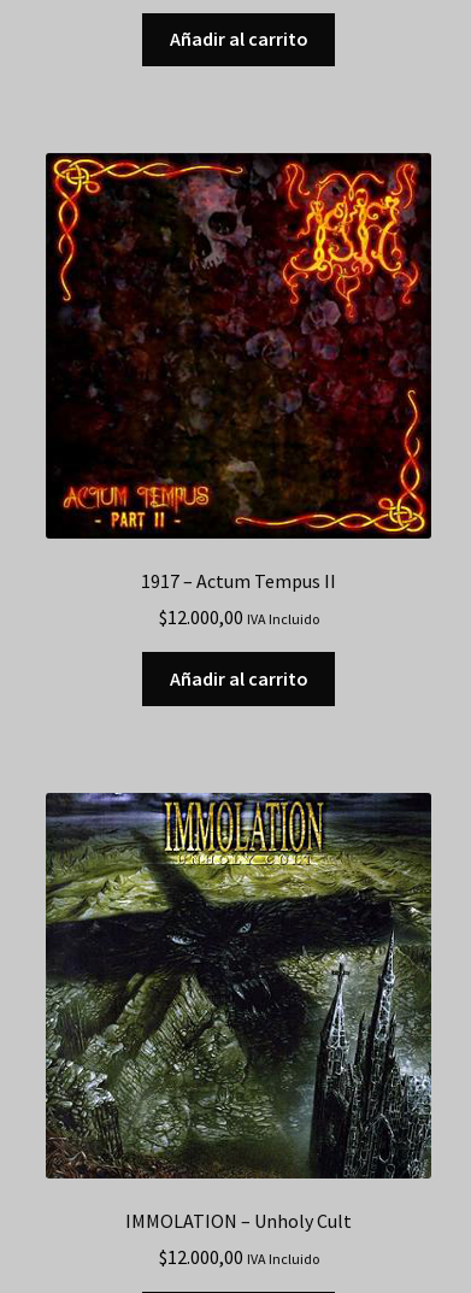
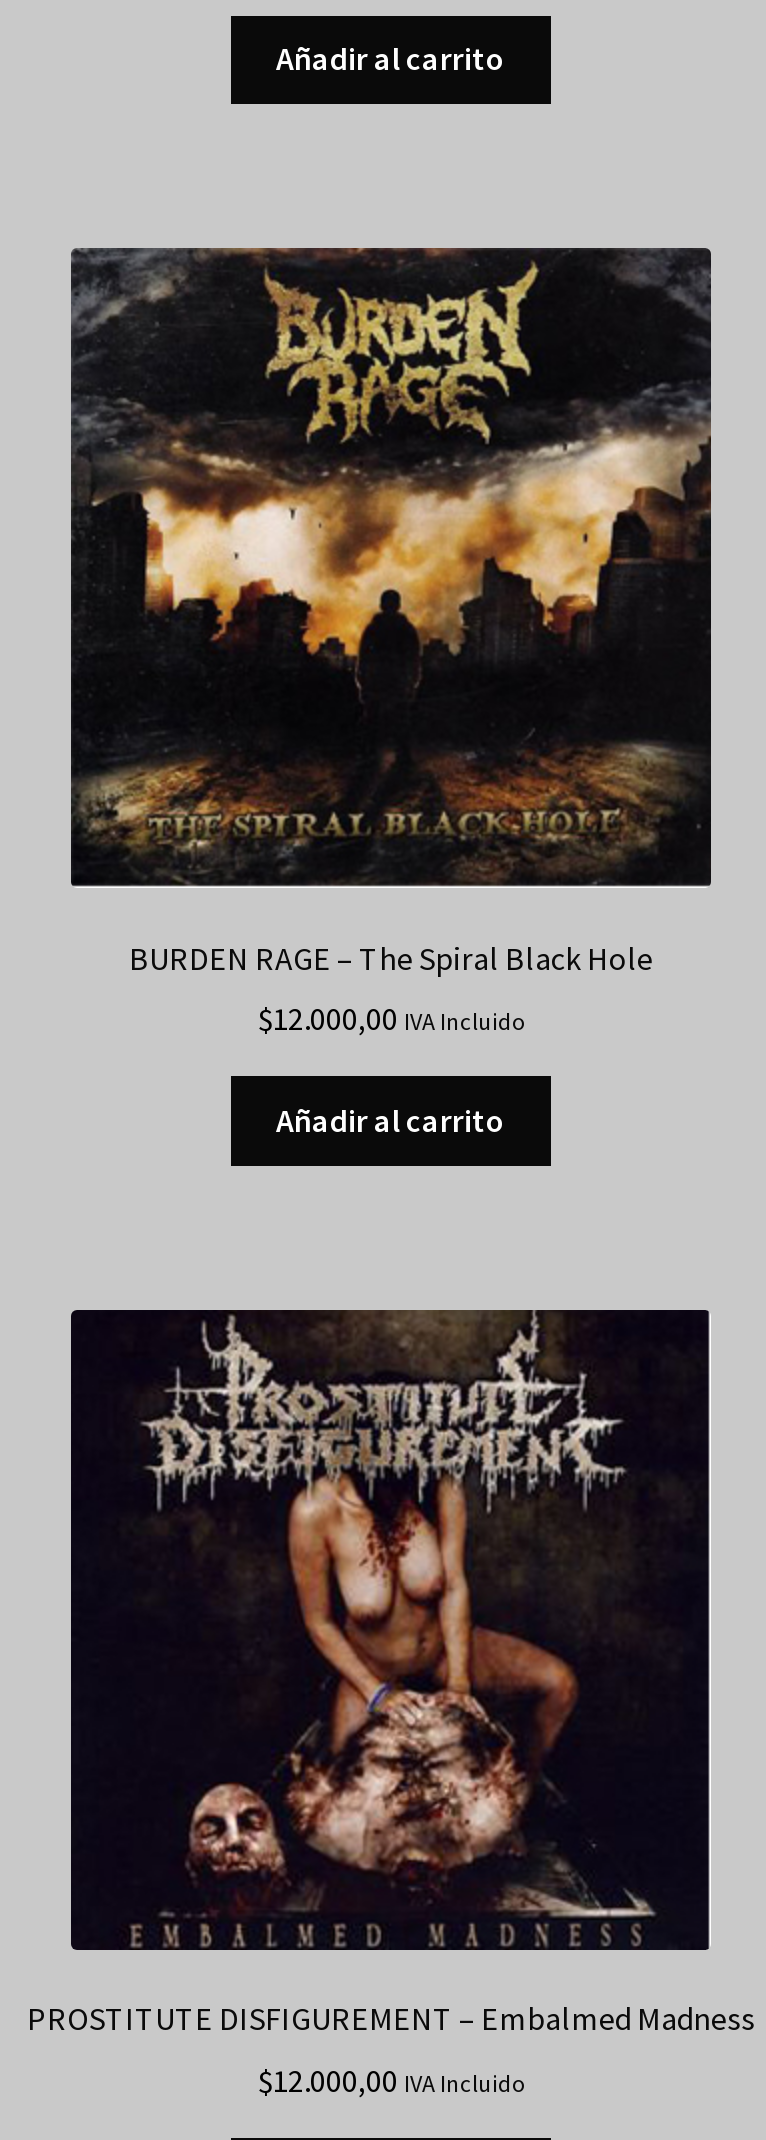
- [image]
- 1917 – Actum Tempus II
+ [image]
+ BURDEN RAGE – The Spiral Black Hole

- [image]
- IMMOLATION – Unholy Cult
+ [image]
+ PROSTITUTE DISFIGUREMENT – Embalmed Madness
